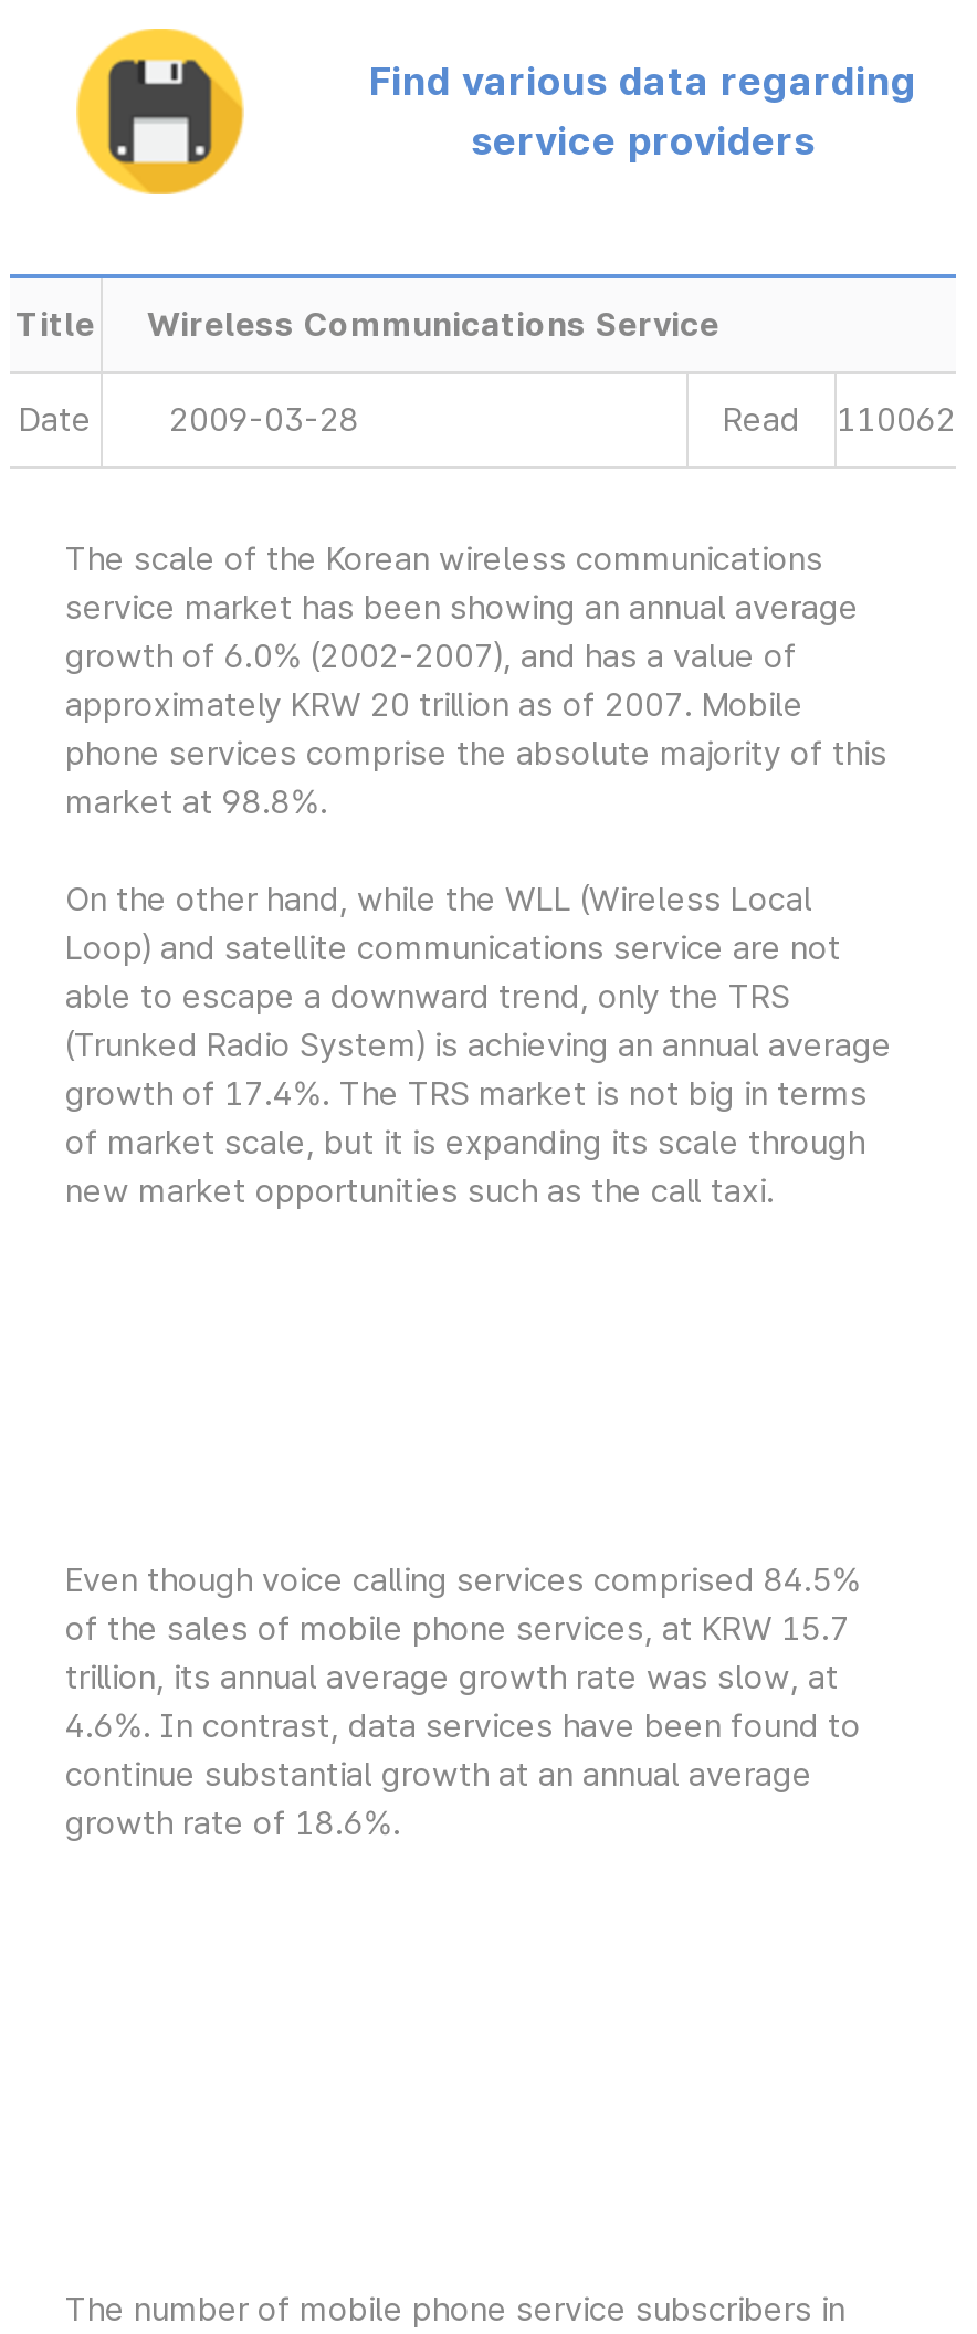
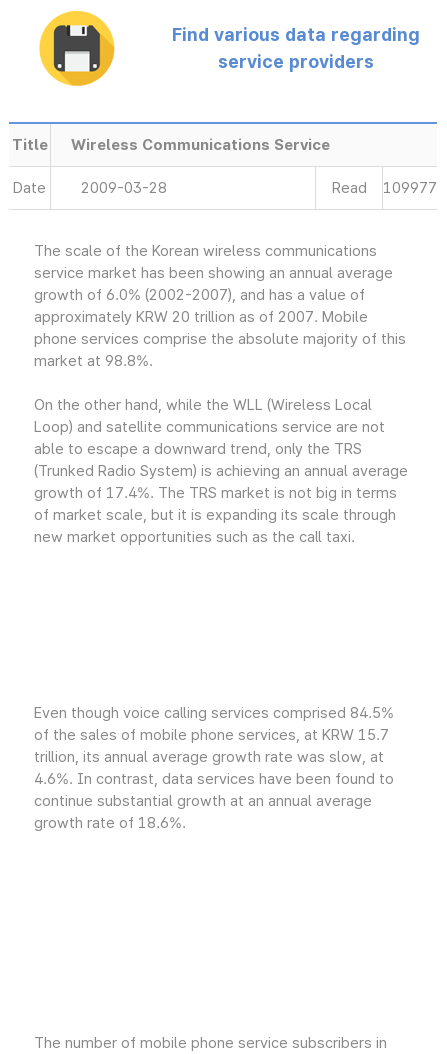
- Read 110062
+ Read 109977
